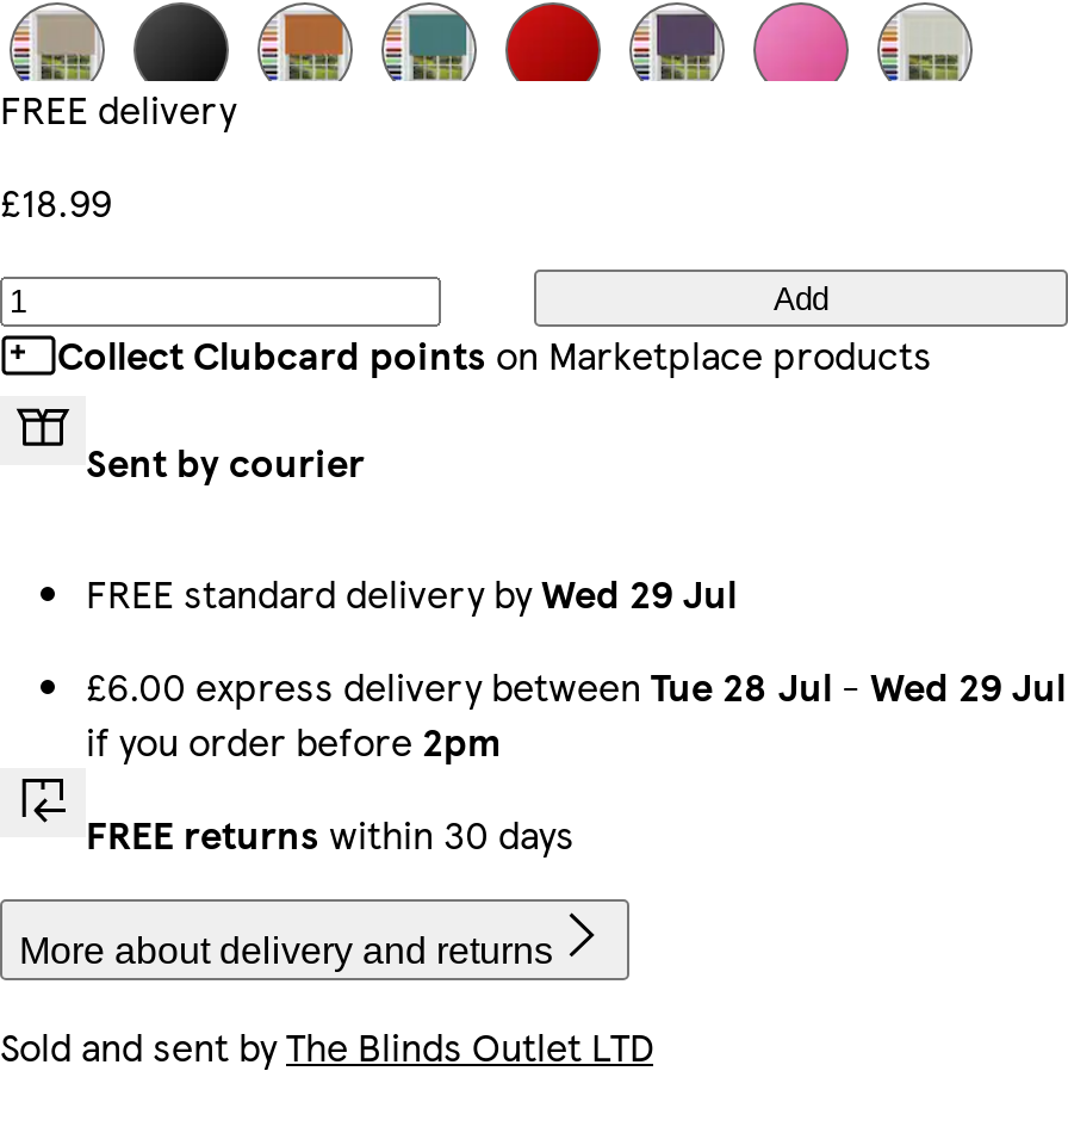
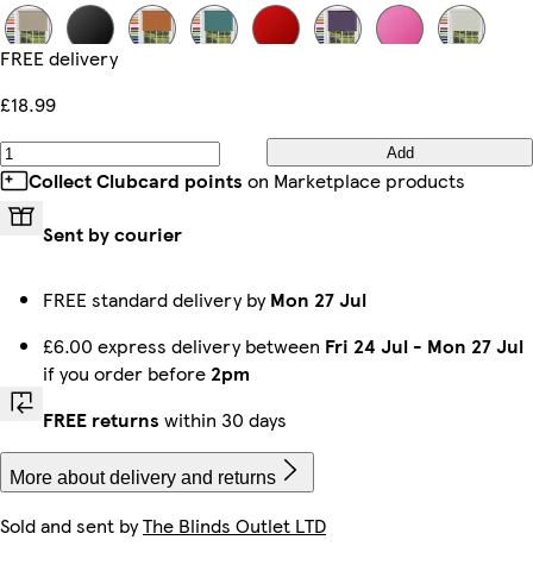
- FREE standard delivery byWed 29 Jul
+ FREE standard delivery byMon 27 Jul

- £6.00 express delivery between Tue 28 Jul - Wed 29 Jul
+ £6.00 express delivery between Fri 24 Jul - Mon 27 Jul
